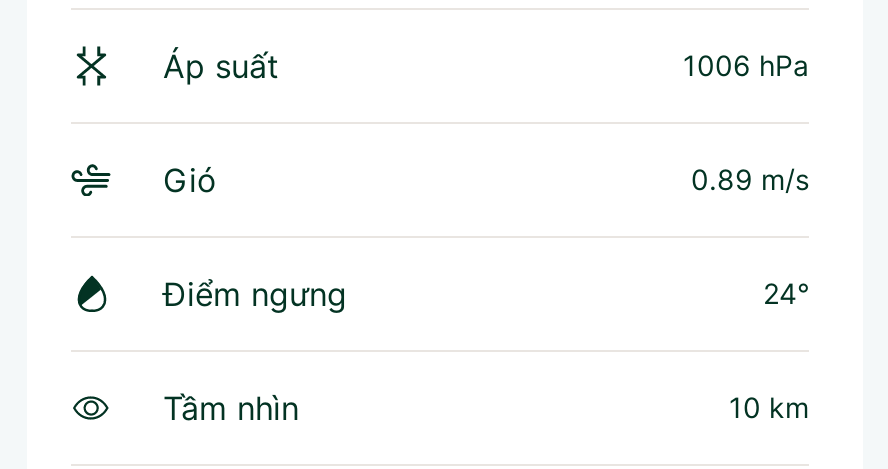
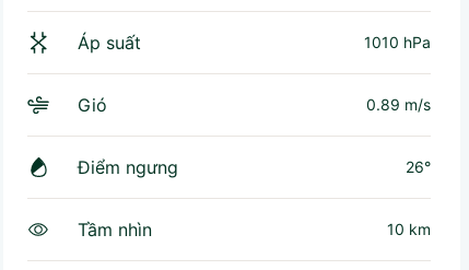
- 1006 hPa
+ 1010 hPa

- 24°
+ 26°
